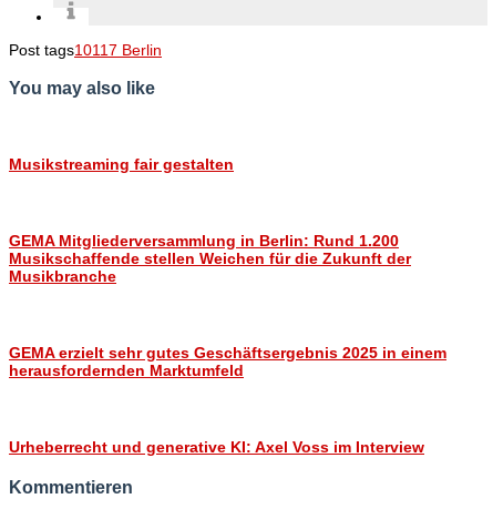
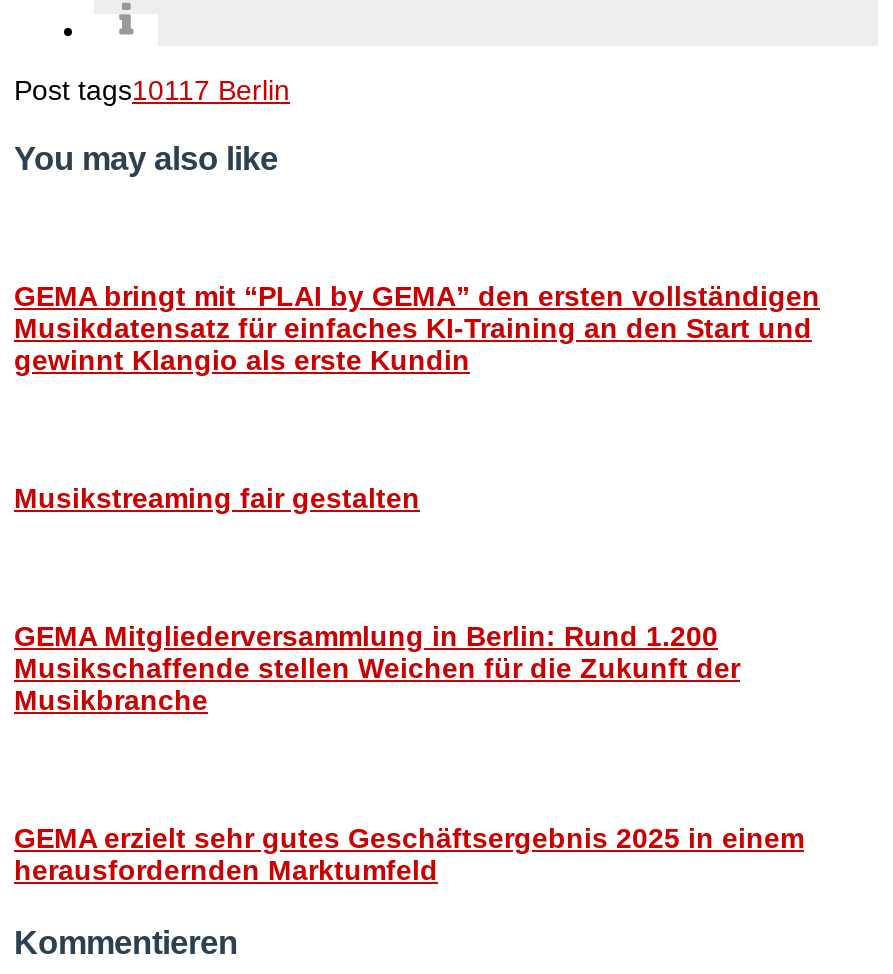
+ GEMA bringt mit “PLAI by GEMA” den ersten vollständigen
+ Musikdatensatz für einfaches KI-Training an den Start und
+ gewinnt Klangio als erste Kundin

moved down: Musikstreaming fair gestalten | GEMA Mitgliederversammlung in Berlin: Rund 1.200 | Musikschaffende stellen Weichen für die Zukunft der | Musikbranche | GEMA erzielt sehr gutes Geschäftsergebnis 2025 in einem | herausfordernden Marktumfeld

- Urheberrecht und generative KI: Axel Voss im Interview
